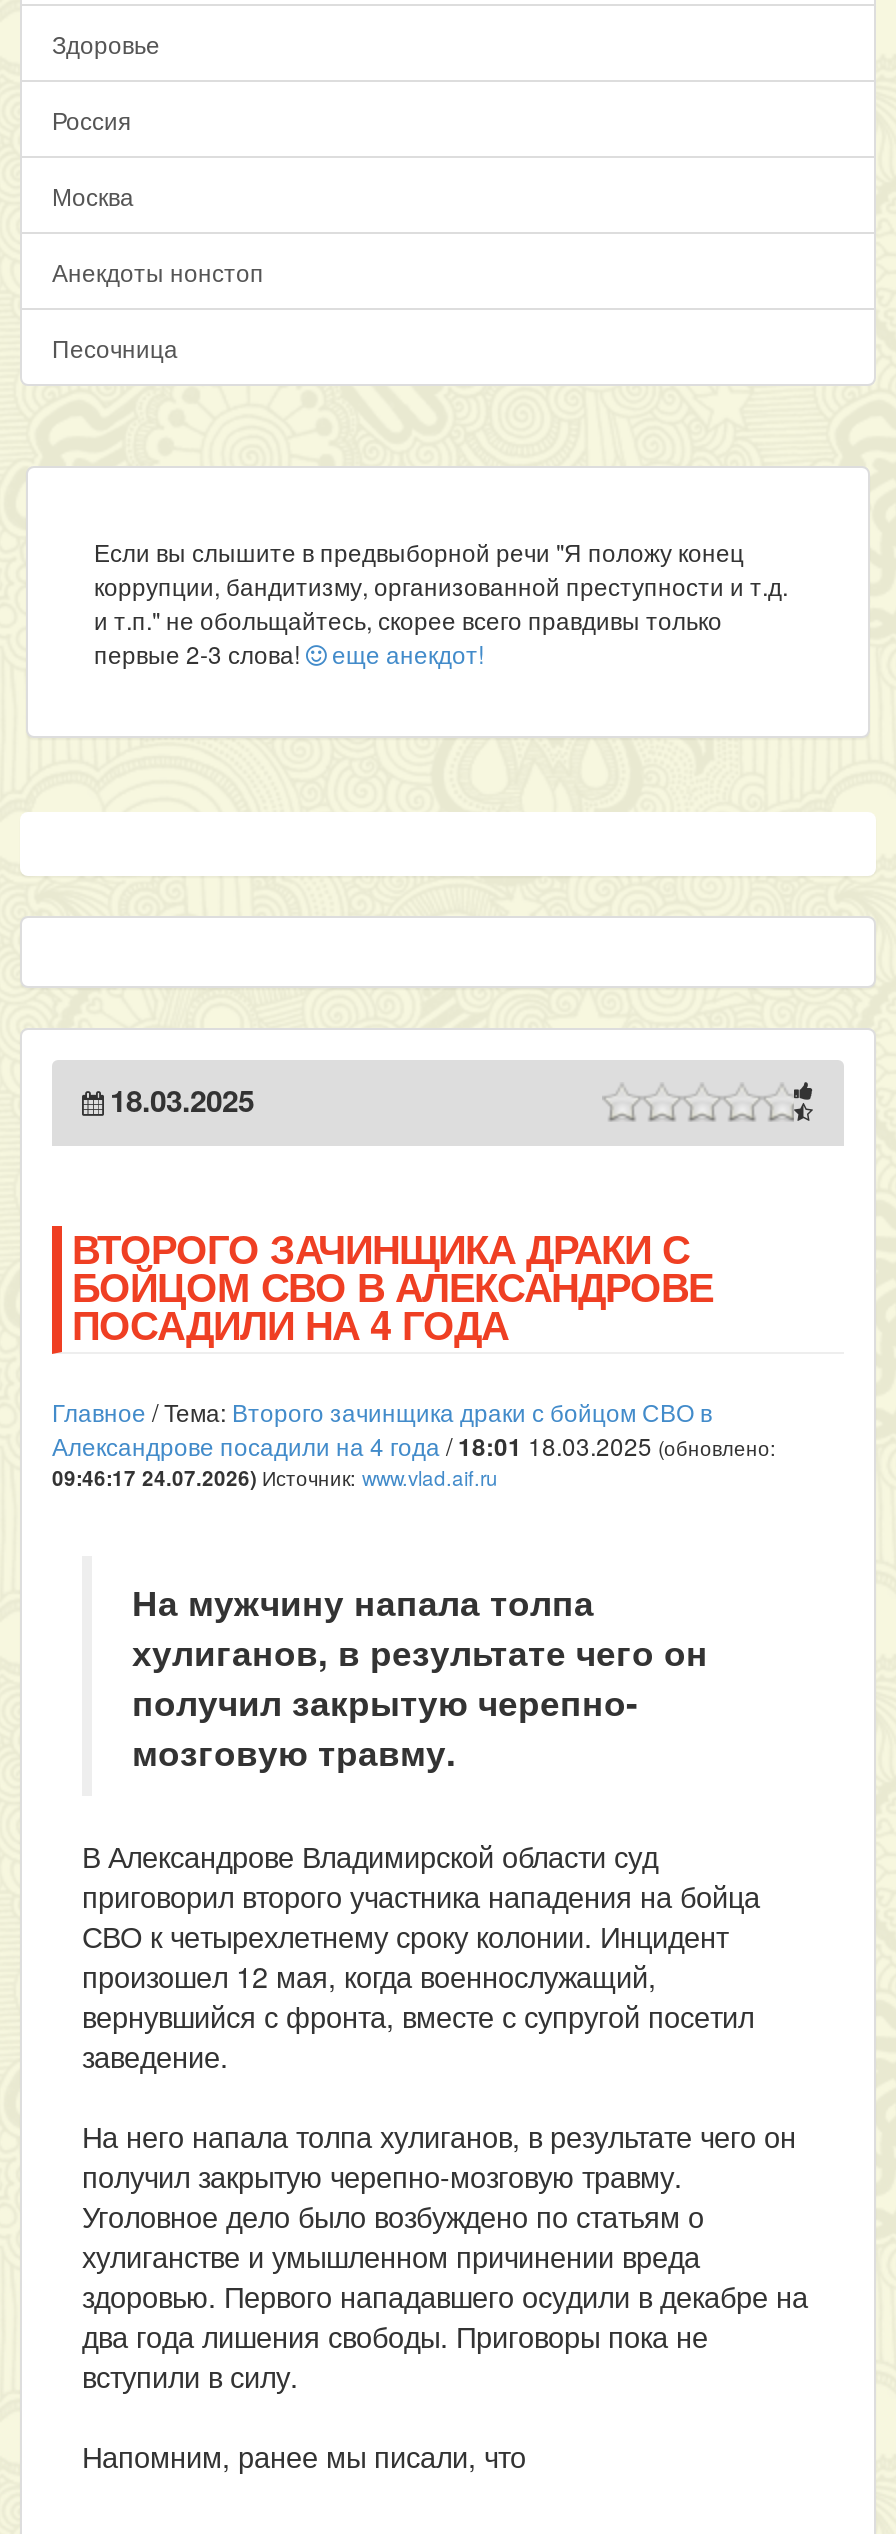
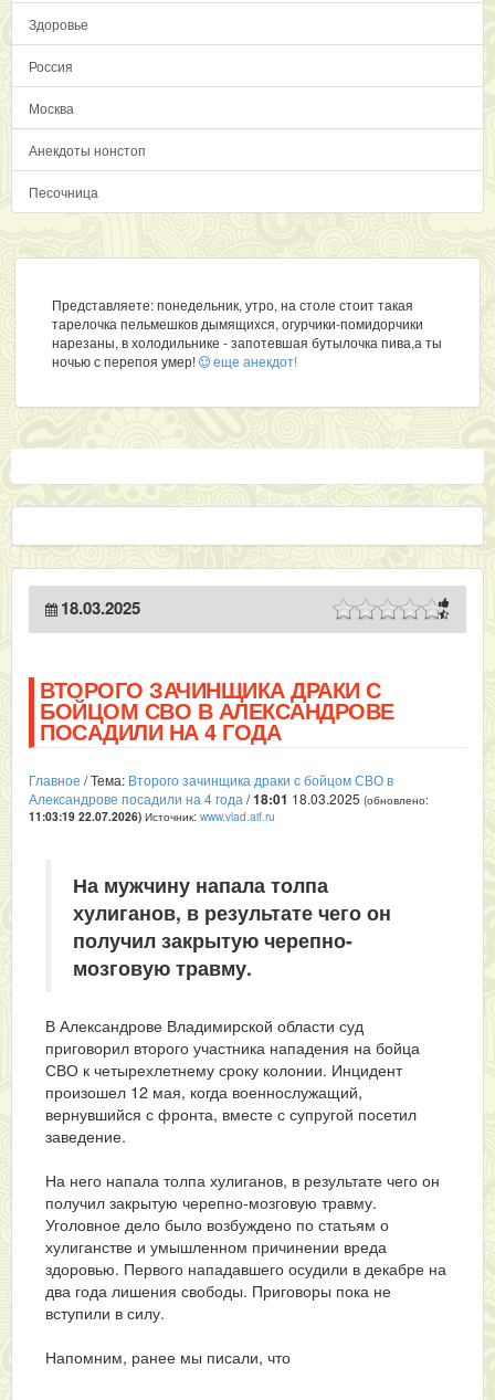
- Если вы слышите в предвыборной речи "Я положу конец
- коррупции, бандитизму, организованной преступности и т.д.
- и т.п." не обольщайтесь, скорее всего правдивы только
- первые 2-3 слова! еще анекдот!
+ Представляете: понедельник, утро, на столе стоит такая
+ тарелочка пельмешков дымящихся, огурчики-помидорчики
+ нарезаны, в холодильнике - запотевшая бутылочка пива,а ты
+ ночью с перепоя умер! еще анекдот!

- 09:46:17 24.07.2026) Источник: www.vlad.aif.ru
+ 11:03:19 22.07.2026) Источник: www.vlad.aif.ru
